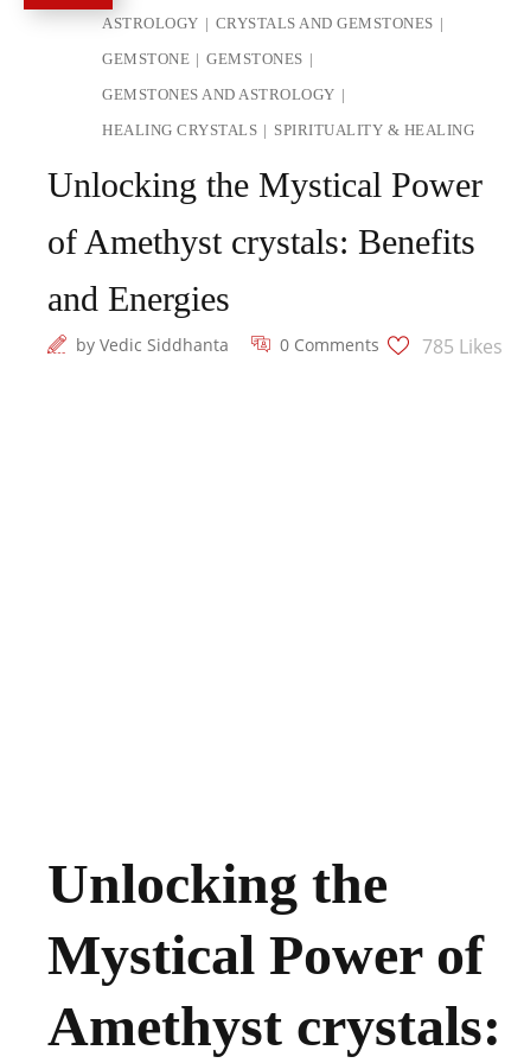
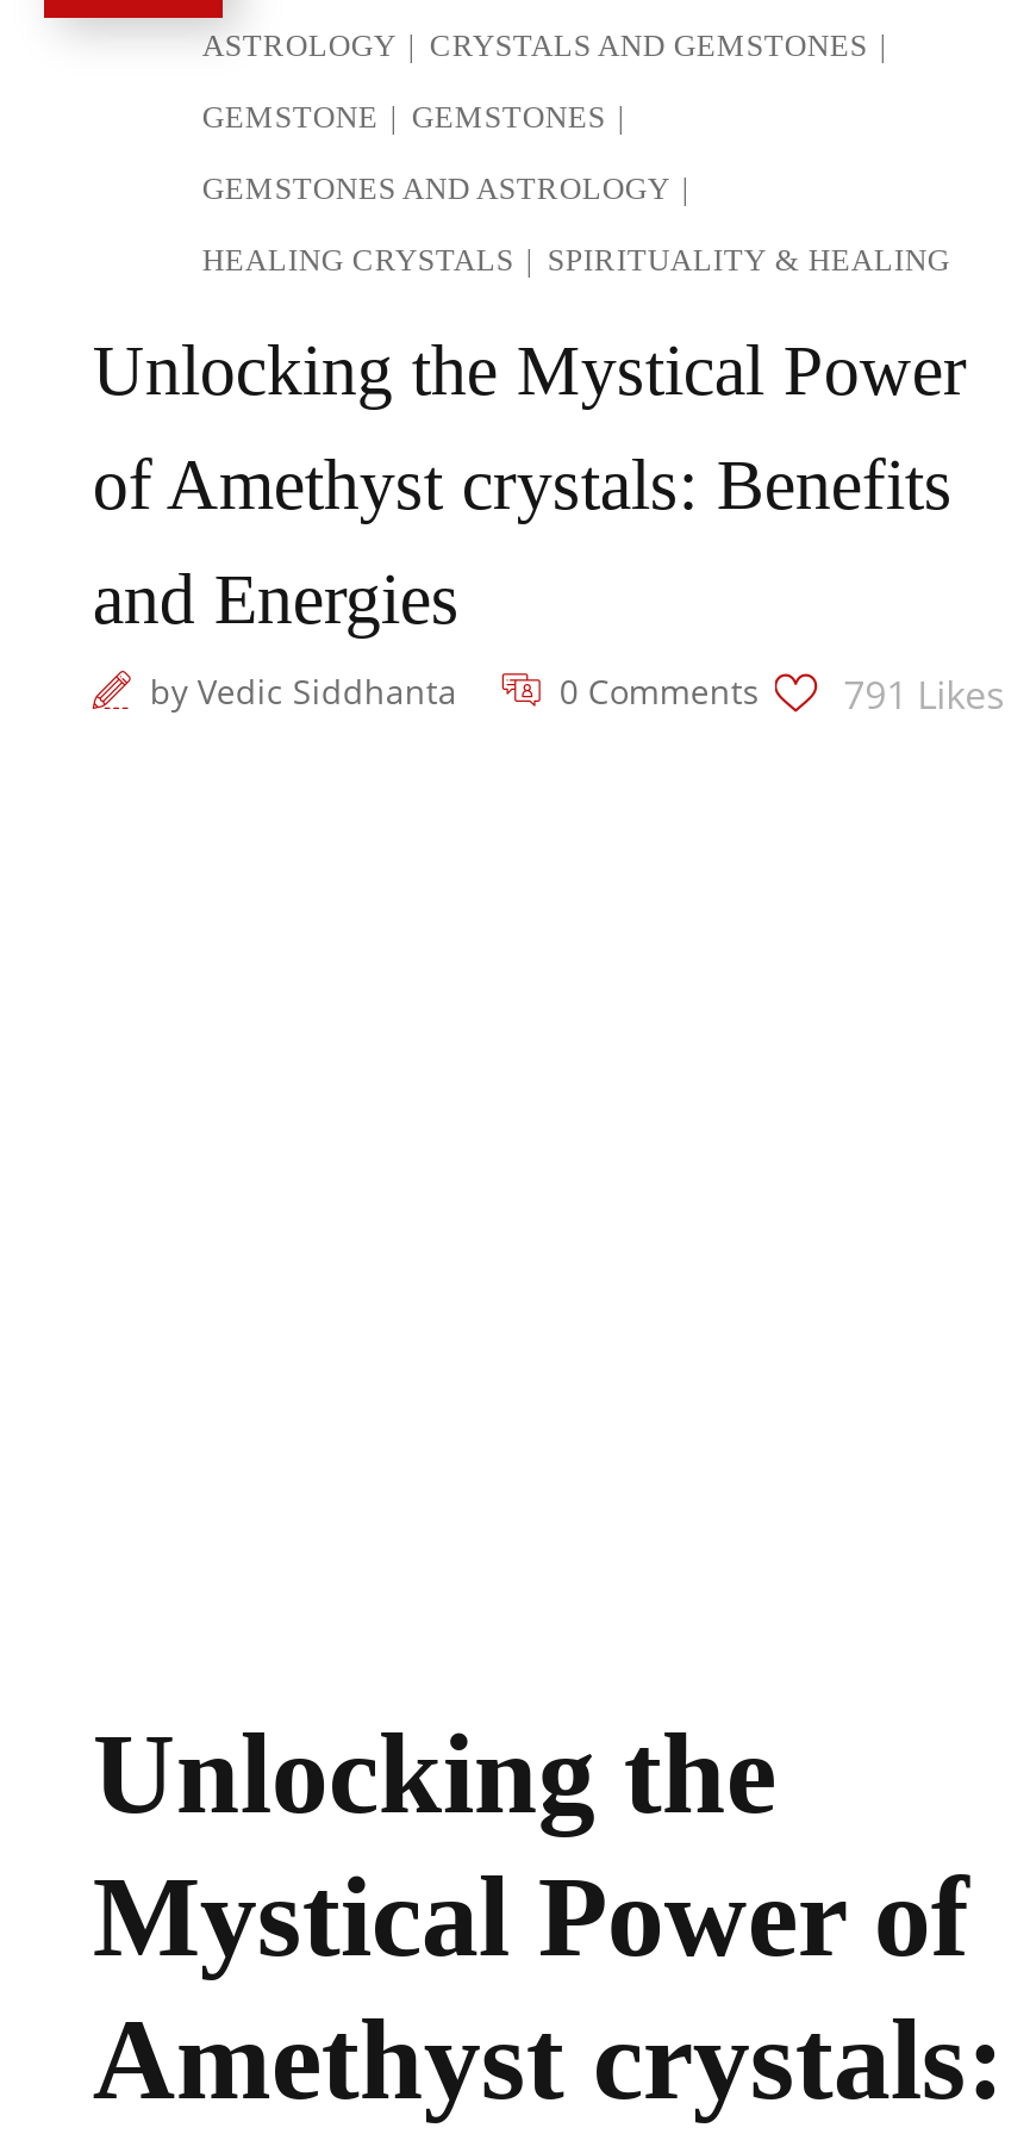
- 0 Comments 785 Likes
+ 0 Comments 791 Likes
